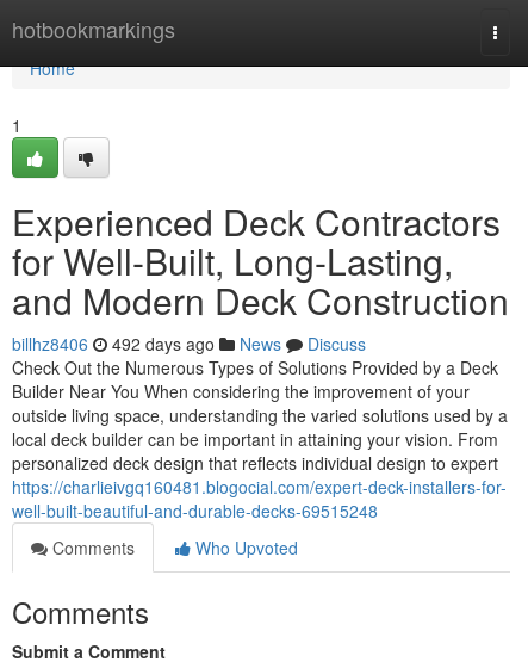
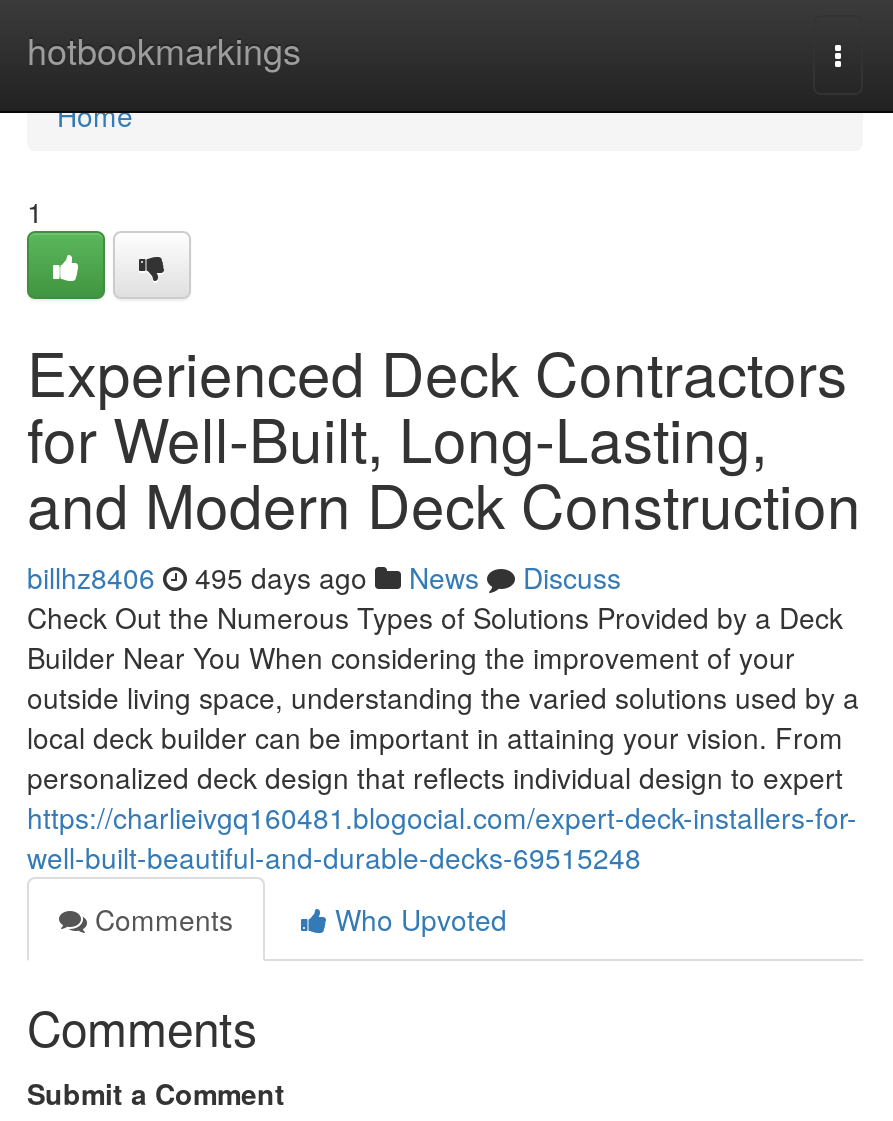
- billhz8406 492 days ago News Discuss
+ billhz8406 495 days ago News Discuss
